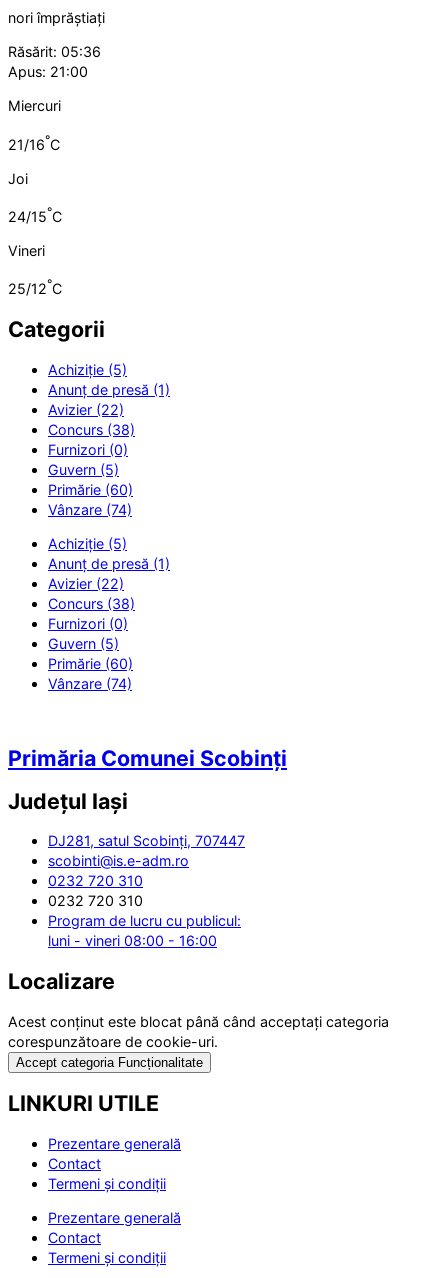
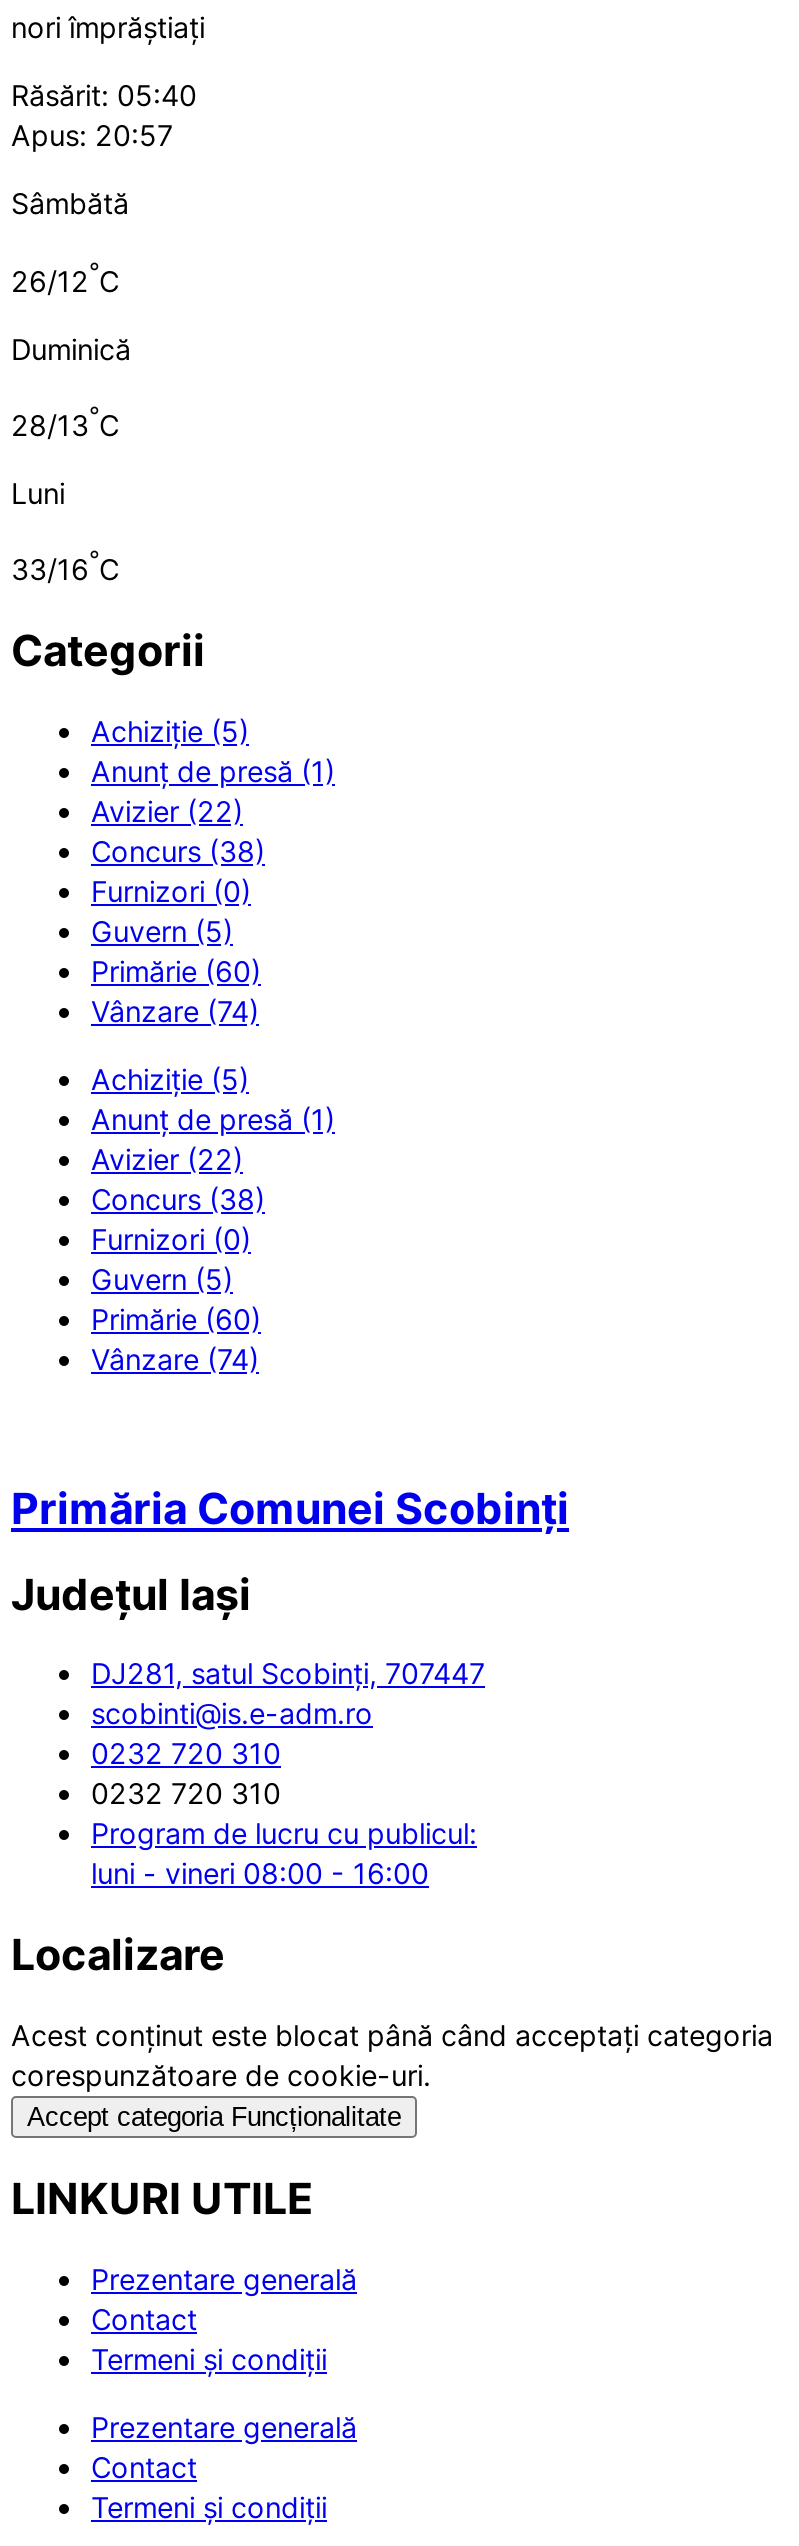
- Răsărit: 05:36
- Apus: 21:00
+ Răsărit: 05:40
+ Apus: 20:57

- Miercuri
+ Sâmbătă

- 21/16°C
+ 26/12°C

- Joi
+ Duminică

- 24/15°C
+ 28/13°C

- Vineri
+ Luni

- 25/12°C
+ 33/16°C
